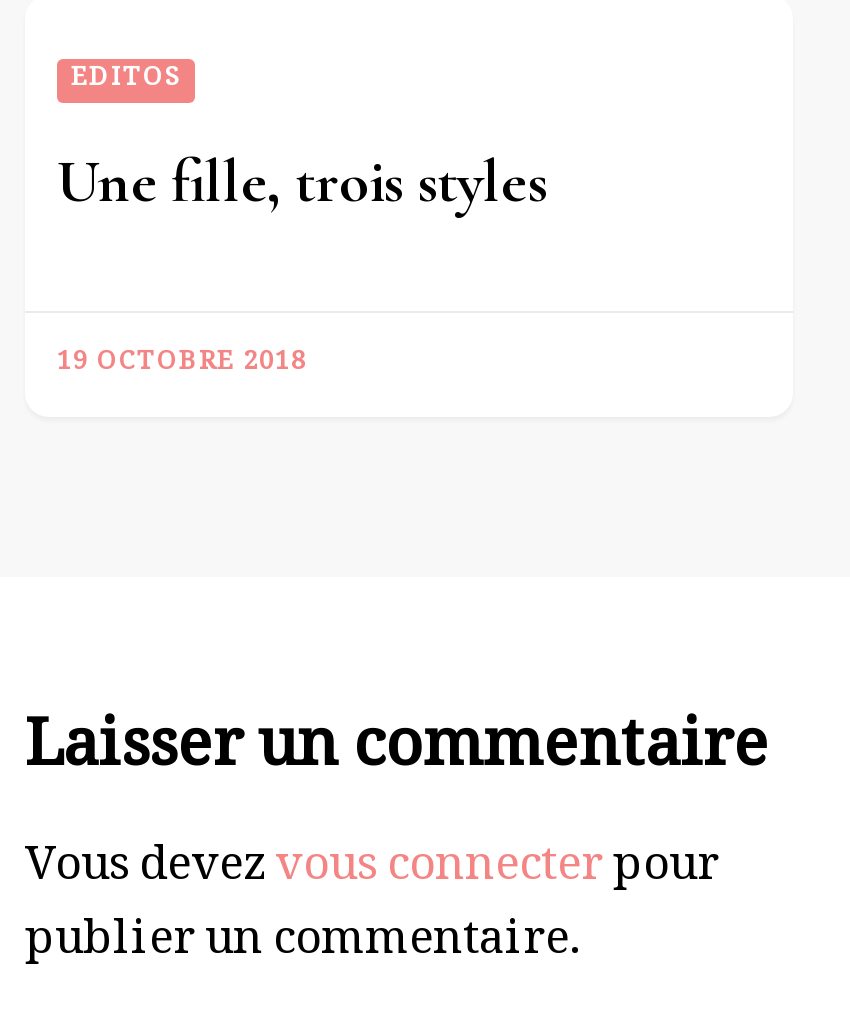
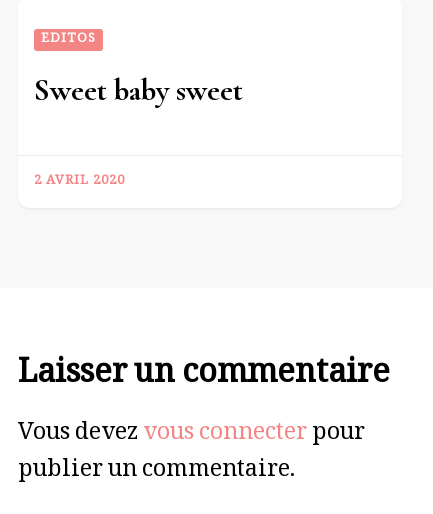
- Une fille, trois styles
+ Sweet baby sweet

- 19 OCTOBRE 2018
+ 2 AVRIL 2020
